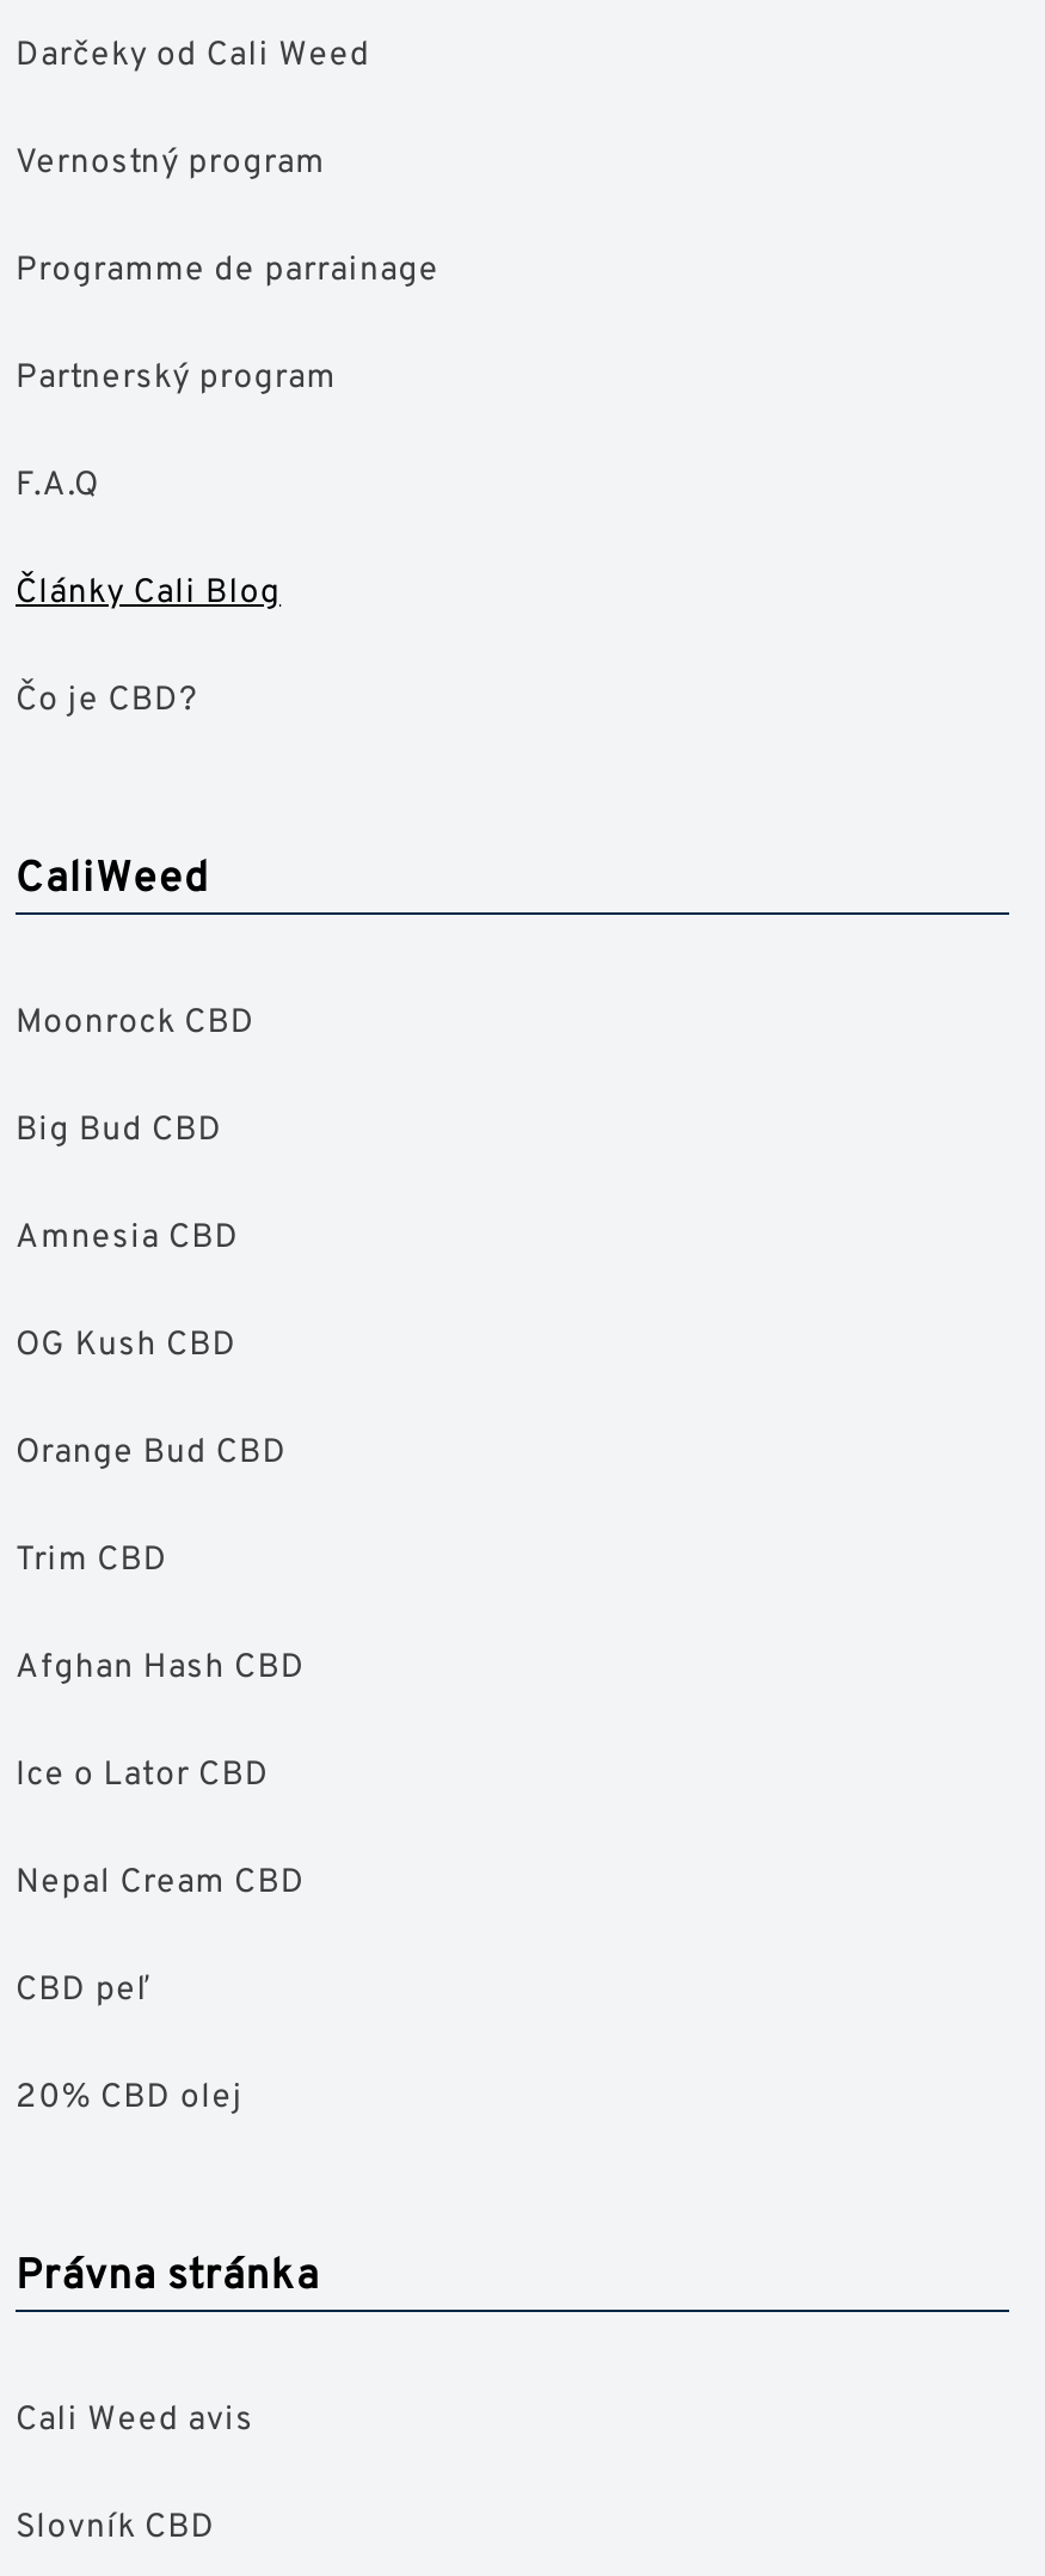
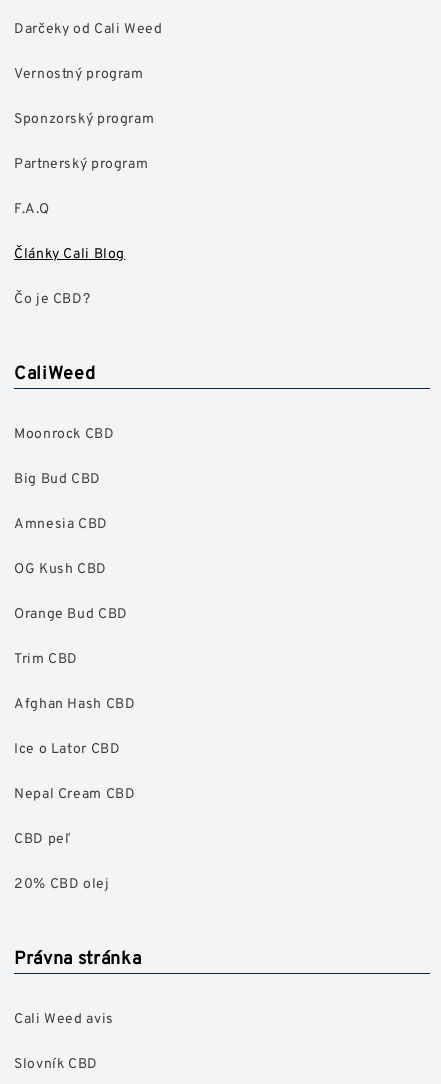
- Programme de parrainage
+ Sponzorský program
